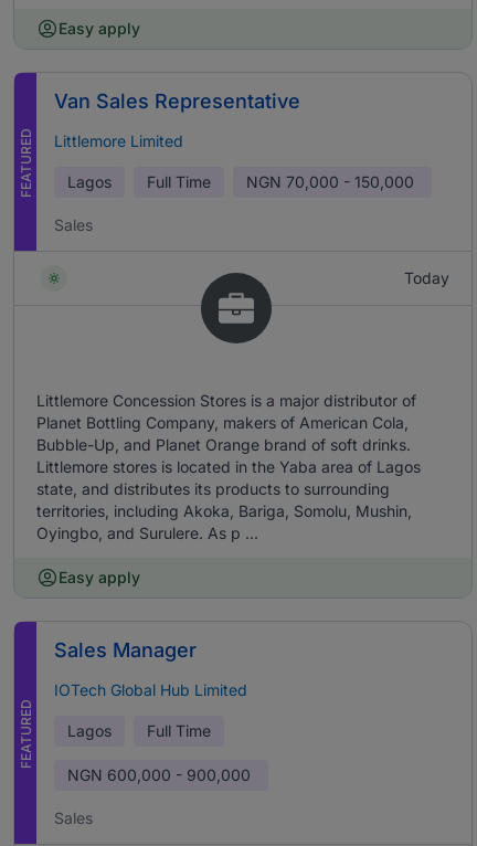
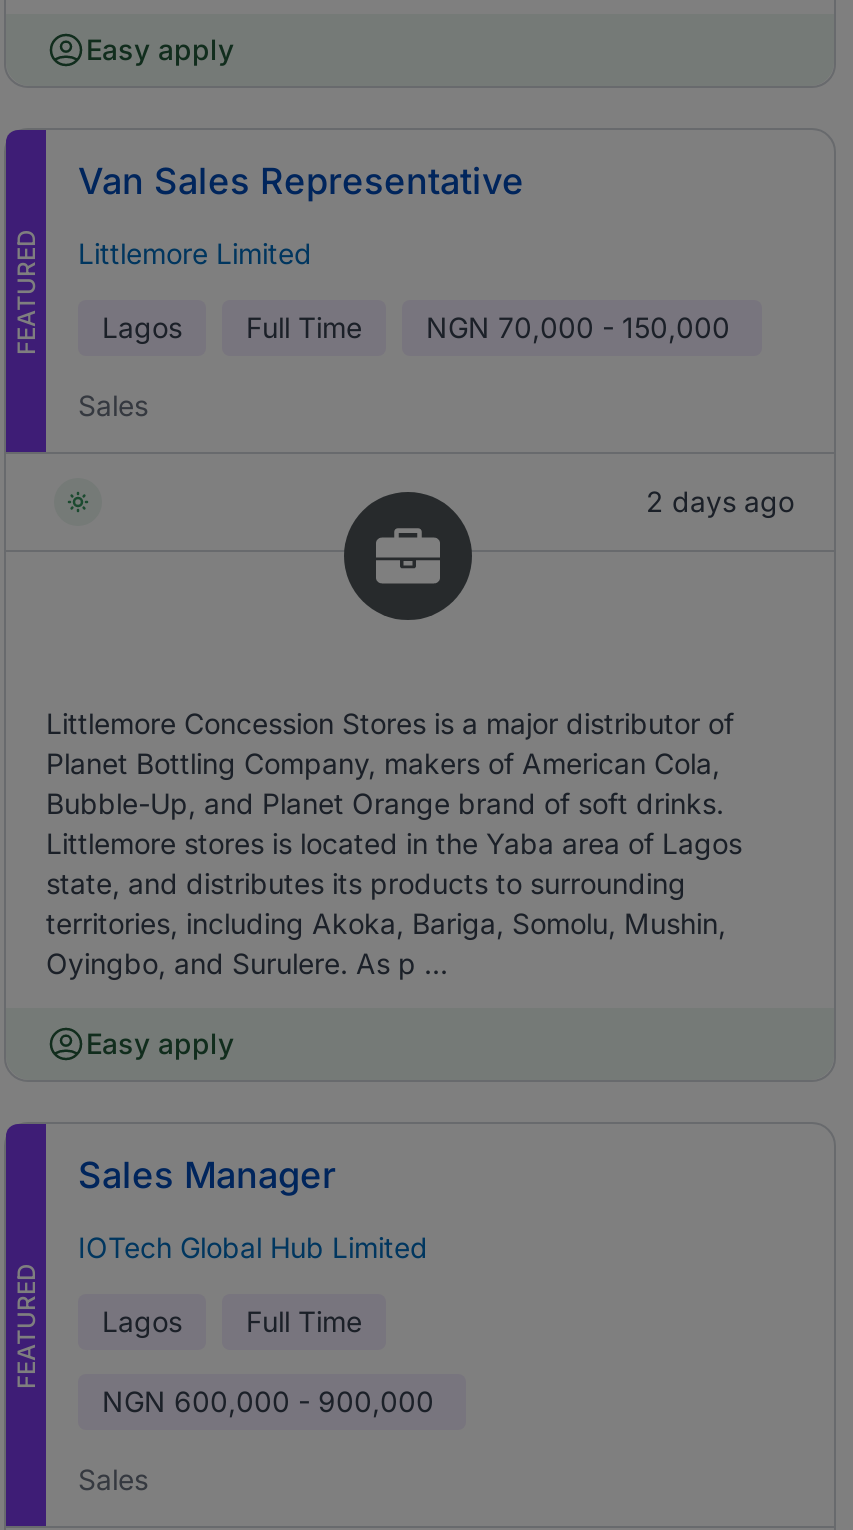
- Today
+ 2 days ago
